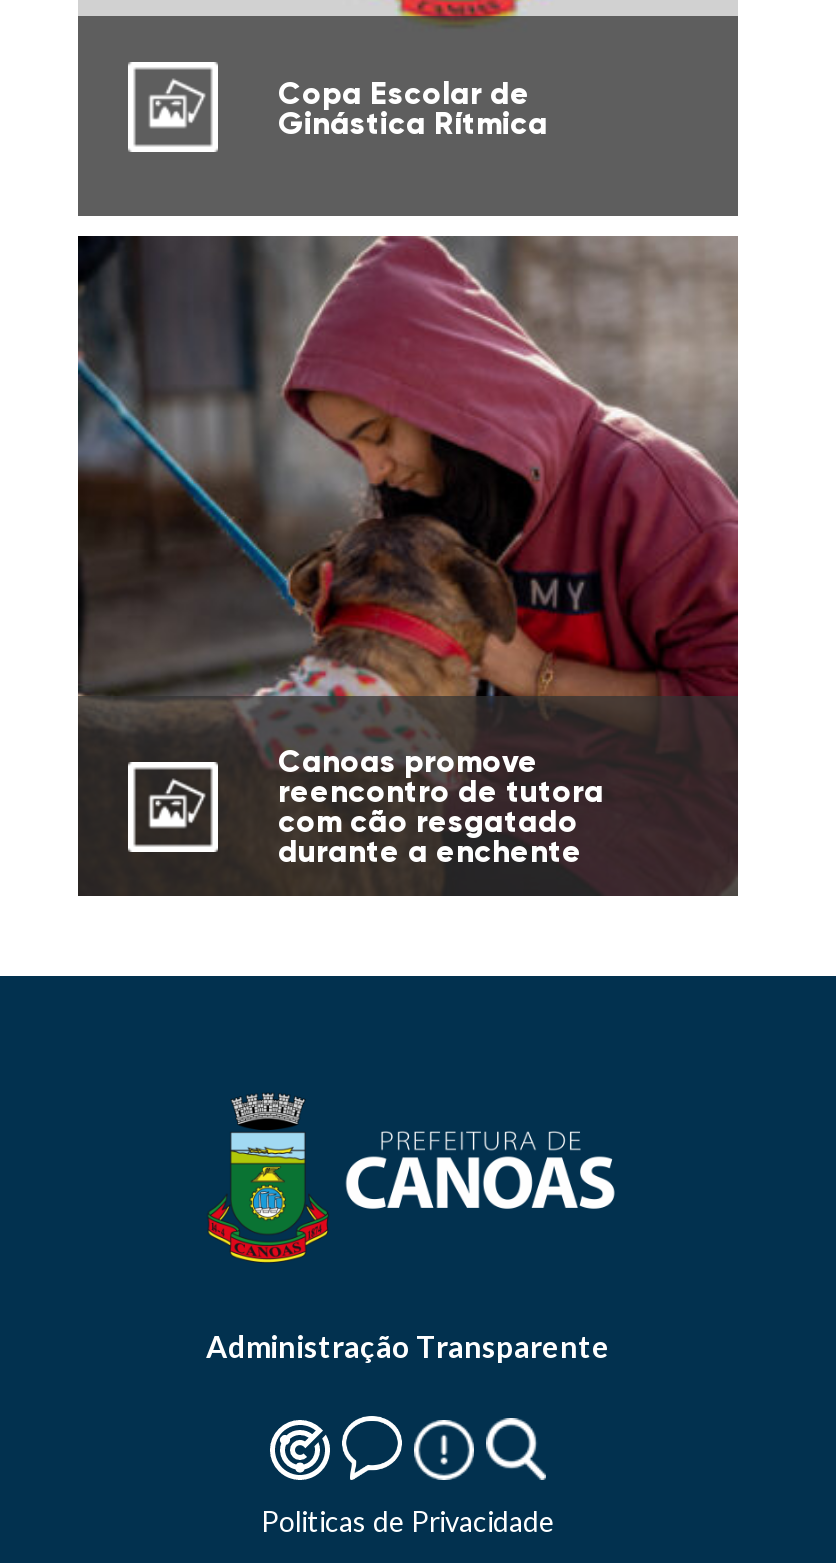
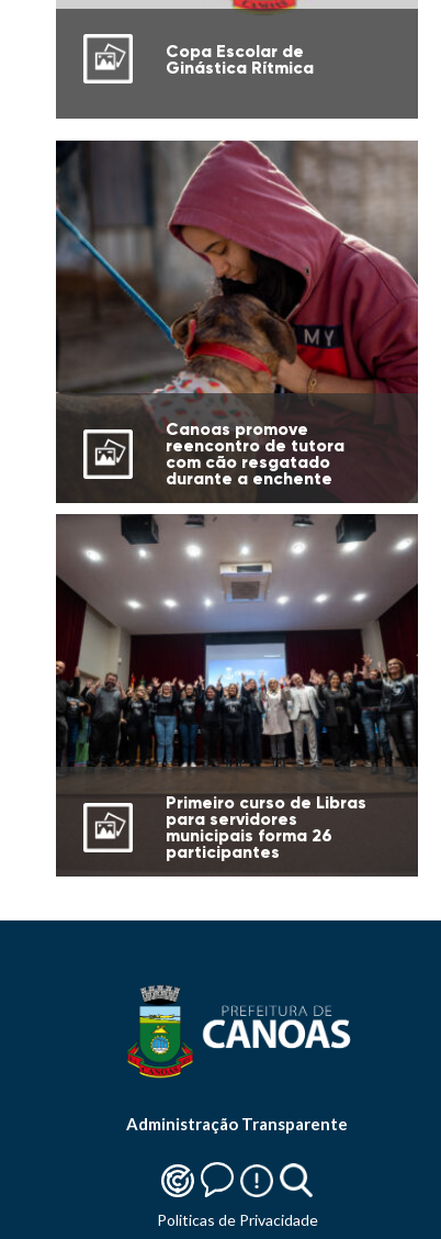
+ [image]
+ Primeiro curso de Libras
+ para servidores
+ municipais forma 26
+ participantes
